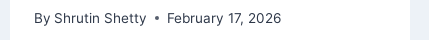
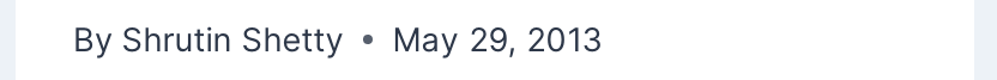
- By Shrutin Shetty February 17, 2026
+ By Shrutin Shetty May 29, 2013
